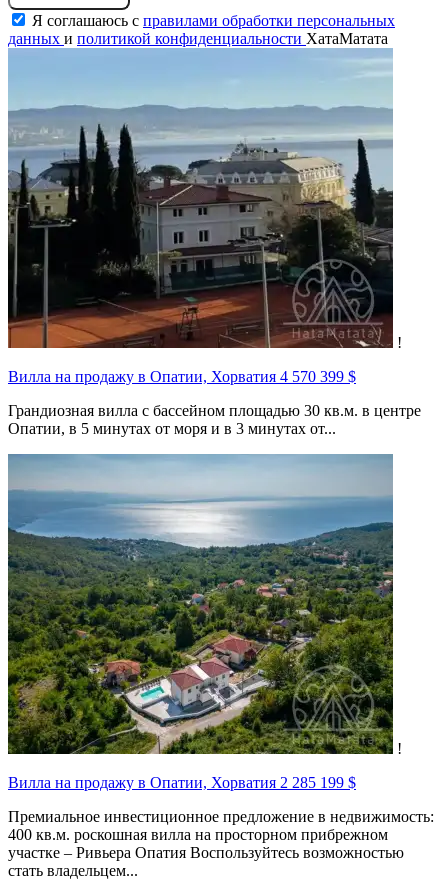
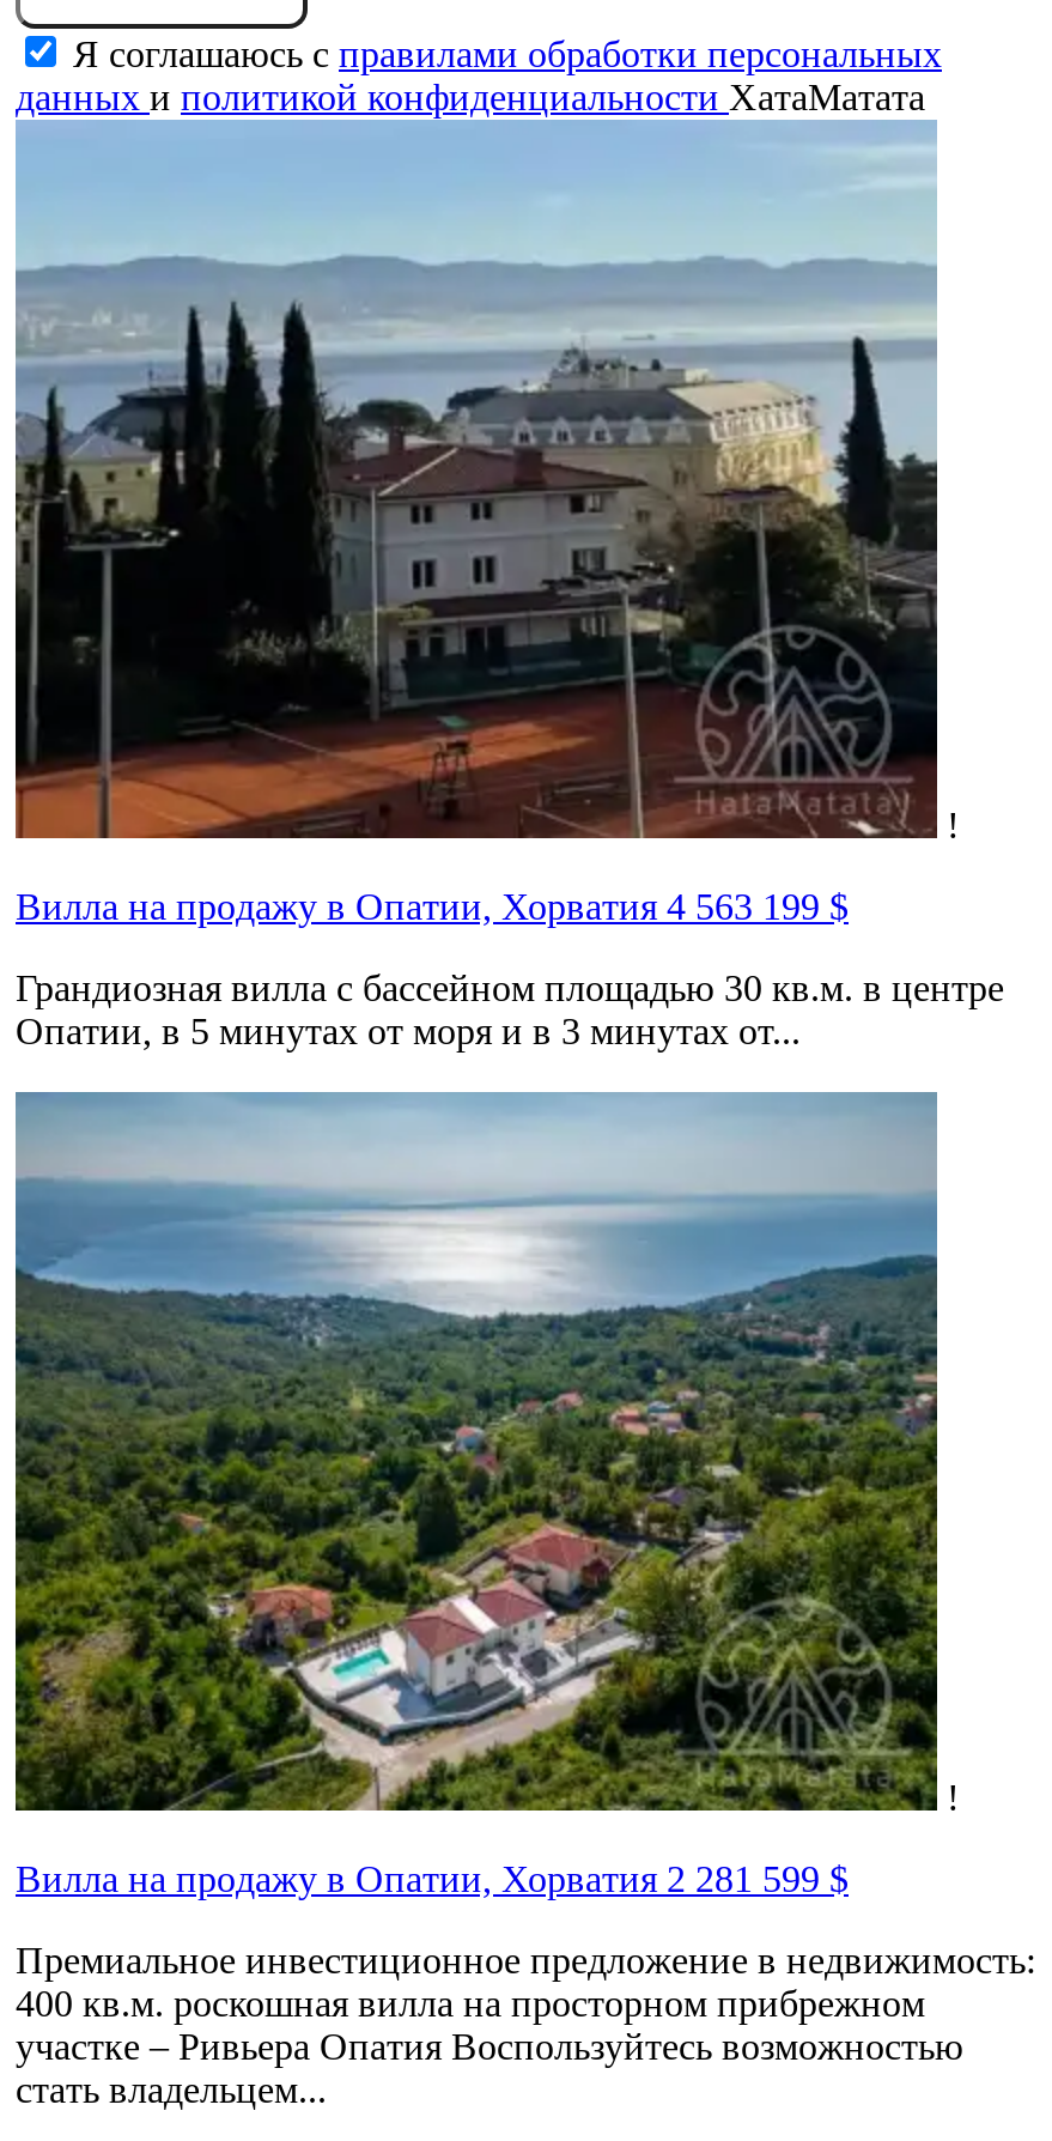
- Вилла на продажу в Опатии, Хорватия 4 570 399 $
+ Вилла на продажу в Опатии, Хорватия 4 563 199 $

- Вилла на продажу в Опатии, Хорватия 2 285 199 $
+ Вилла на продажу в Опатии, Хорватия 2 281 599 $
